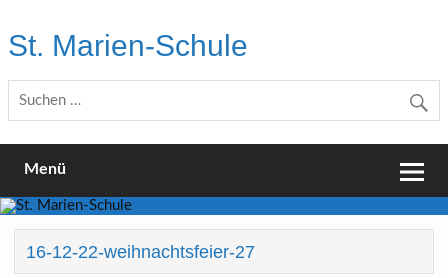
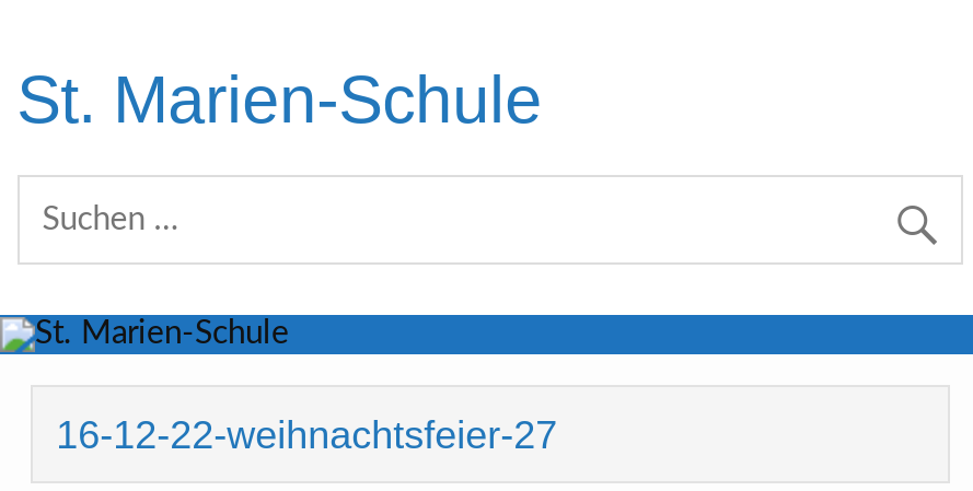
- Menü
